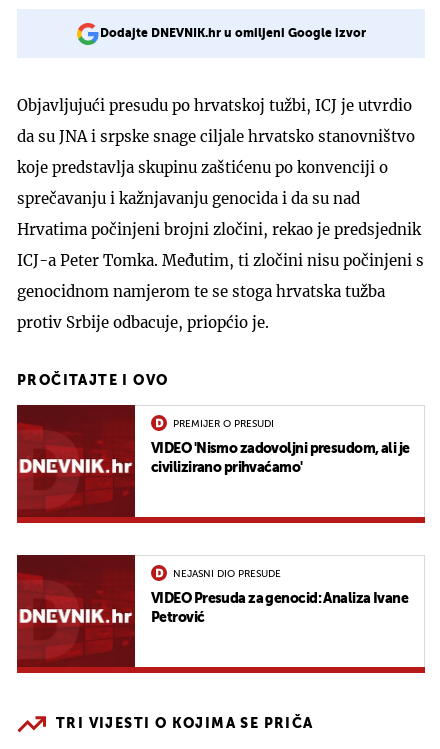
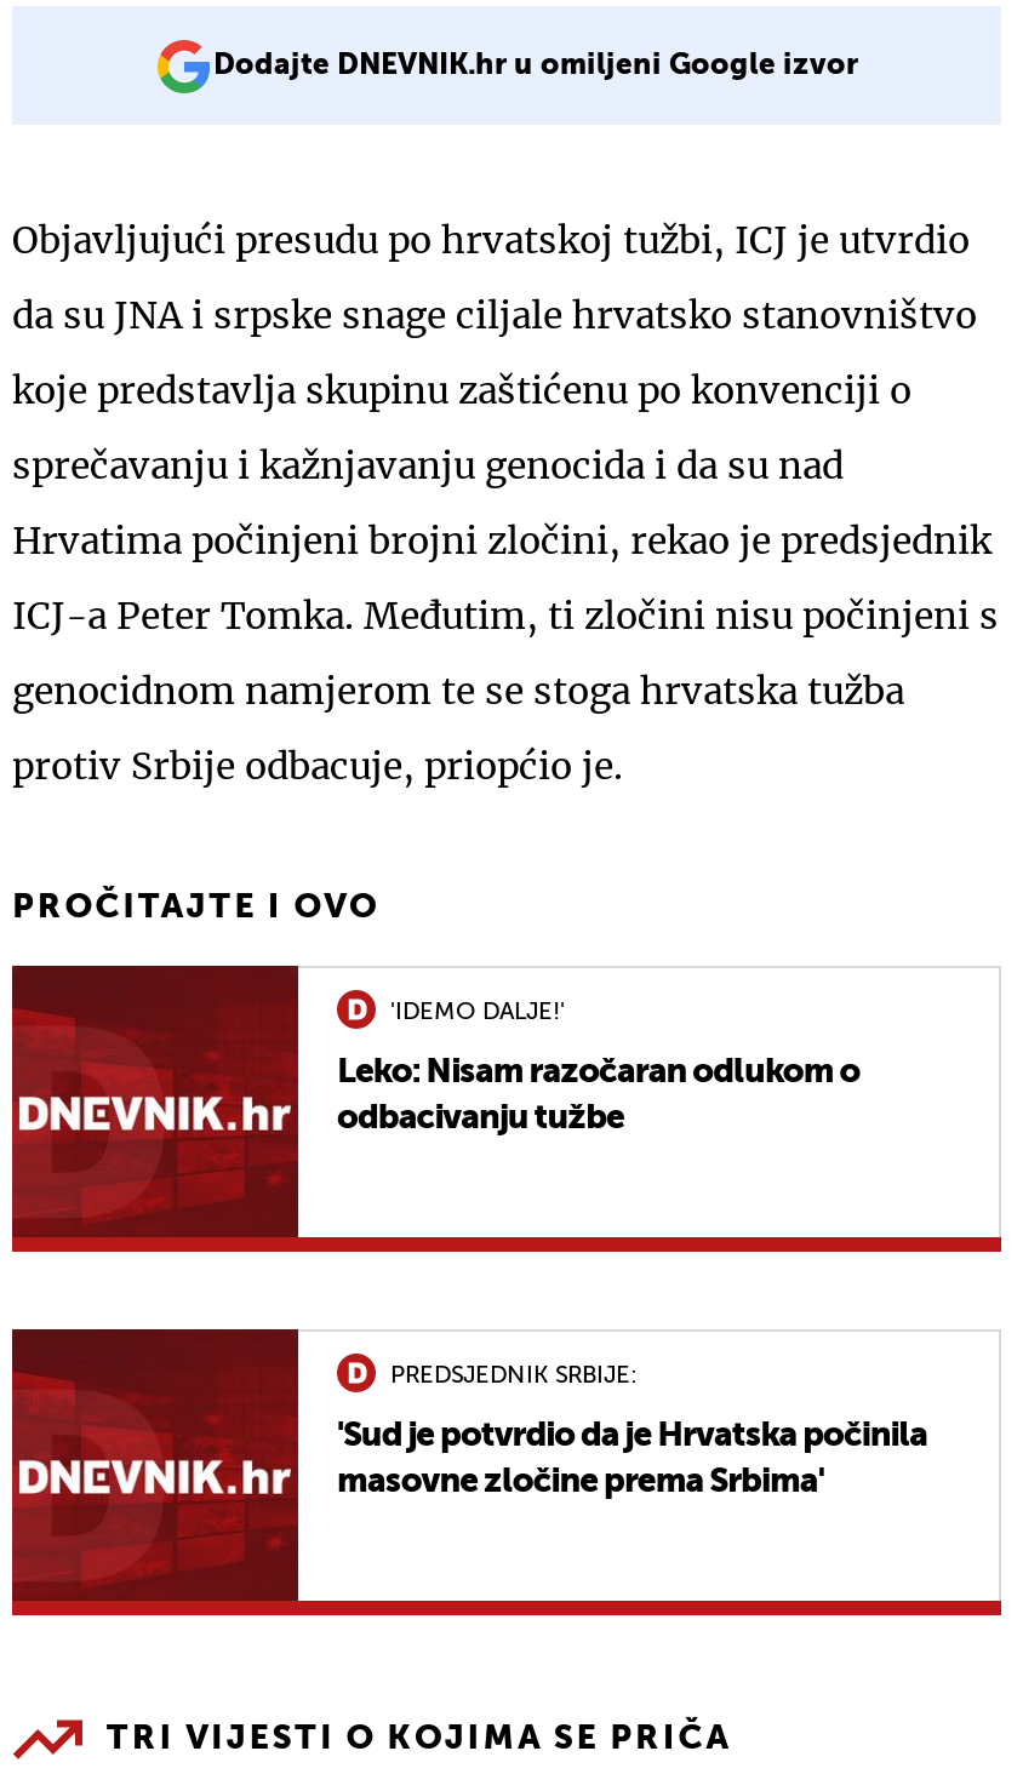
- PREMIJER O PRESUDI
+ 'IDEMO DALJE!'

- VIDEO 'Nismo zadovoljni presudom, ali je
- civilizirano prihvaćamo'
+ Leko: Nisam razočaran odlukom o
+ odbacivanju tužbe

- NEJASNI DIO PRESUDE
+ PREDSJEDNIK SRBIJE:

- VIDEO Presuda za genocid: Analiza Ivane
- Petrović
+ 'Sud je potvrdio da je Hrvatska počinila
+ masovne zločine prema Srbima'
